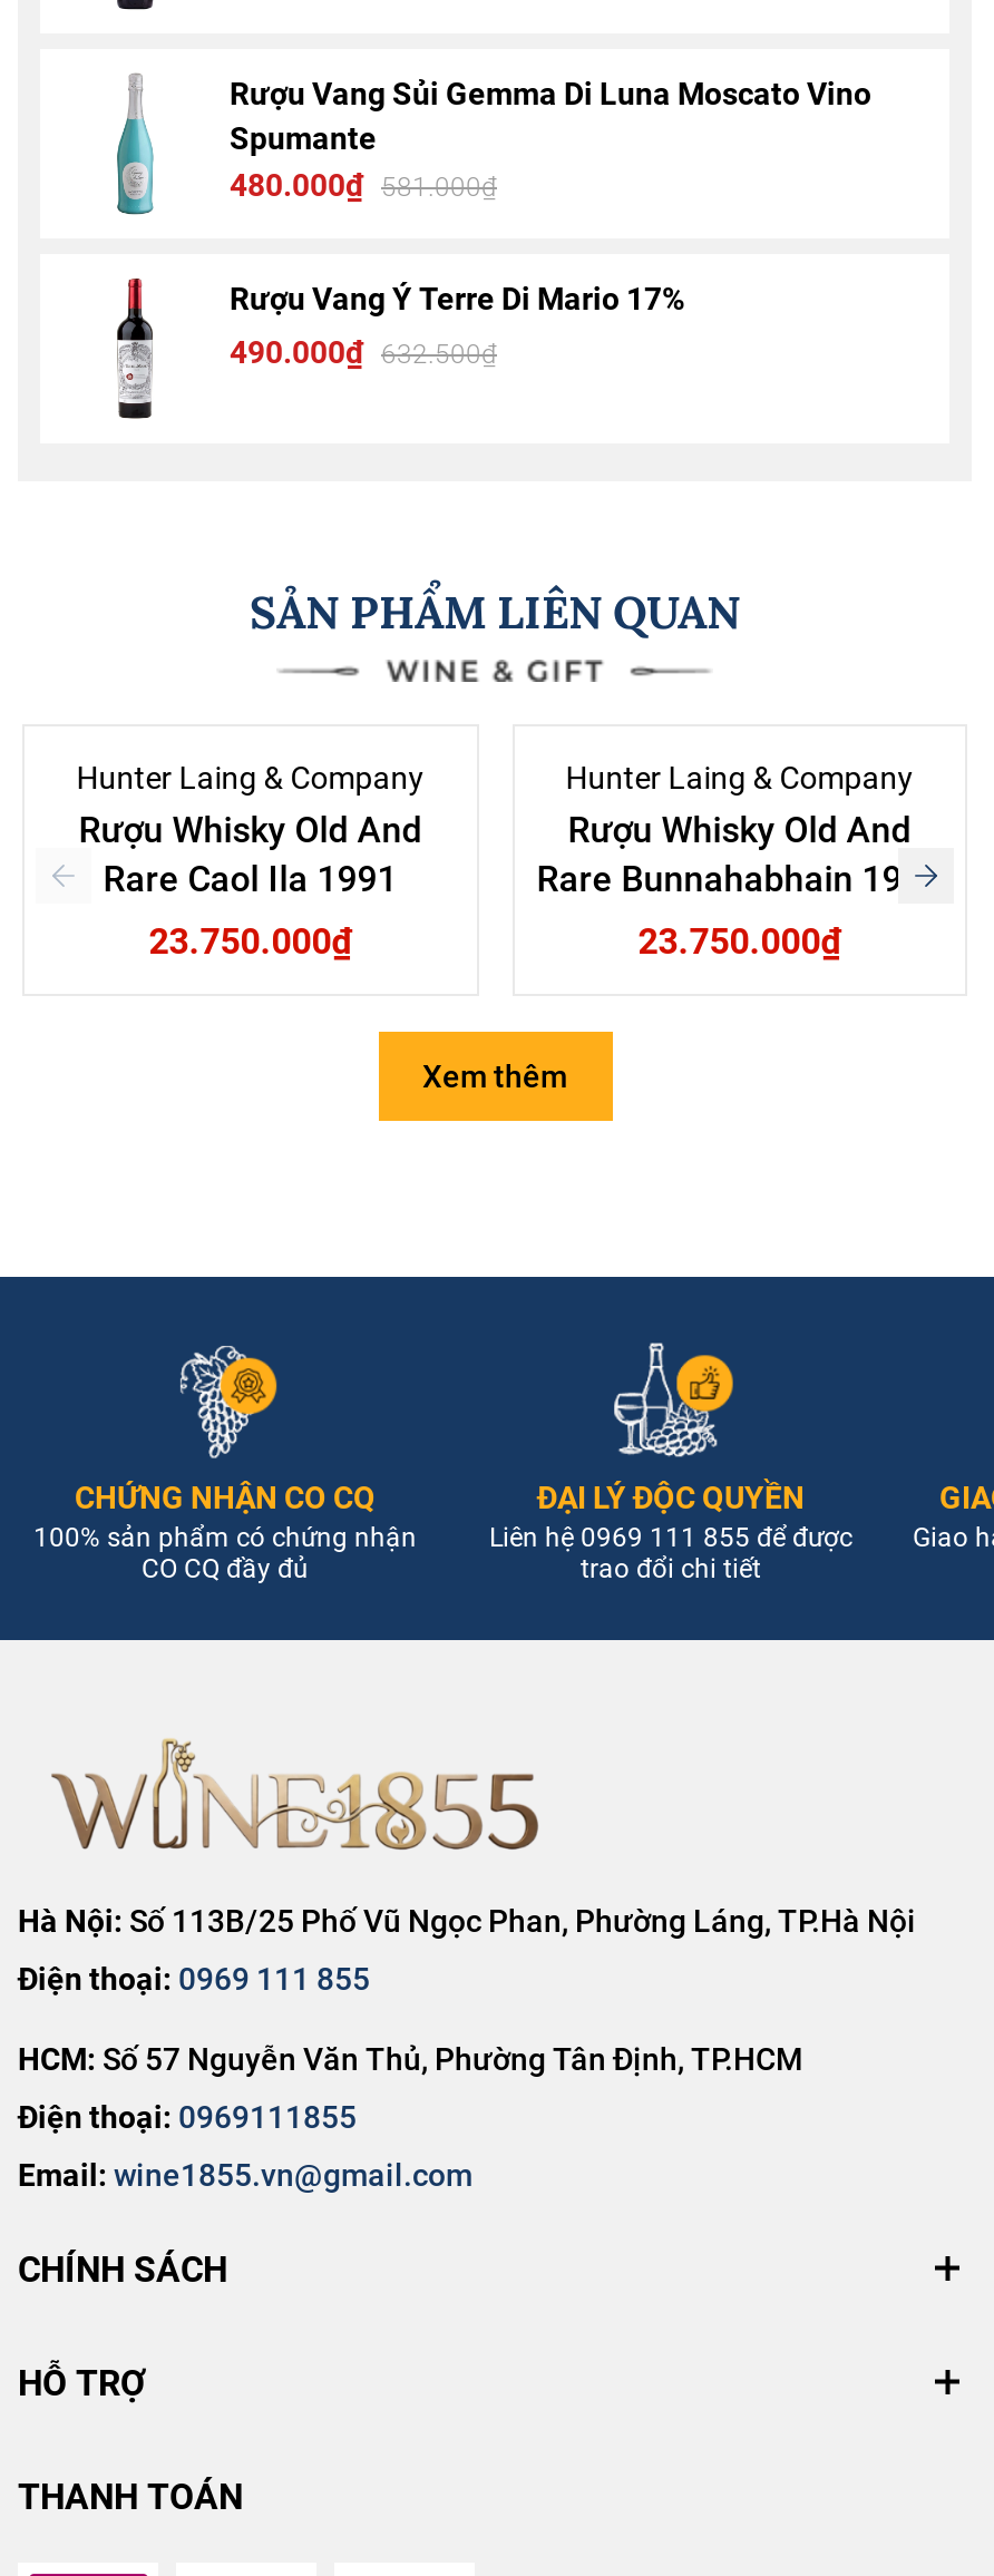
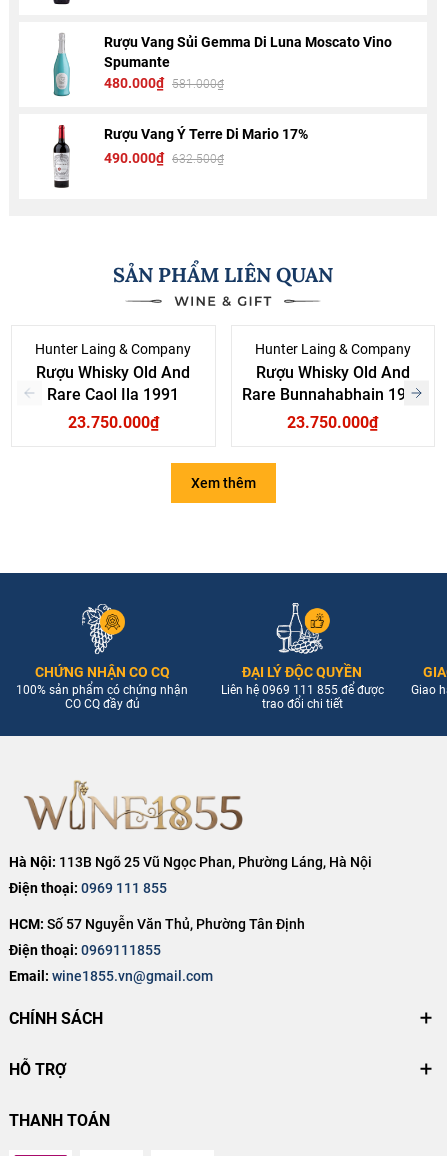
- Hà Nội: Số 113B/25 Phố Vũ Ngọc Phan, Phường Láng, TP.Hà Nội
+ Hà Nội: 113B Ngõ 25 Vũ Ngọc Phan, Phường Láng, Hà Nội

- HCM: Số 57 Nguyễn Văn Thủ, Phường Tân Định, TP.HCM
+ HCM: Số 57 Nguyễn Văn Thủ, Phường Tân Định
